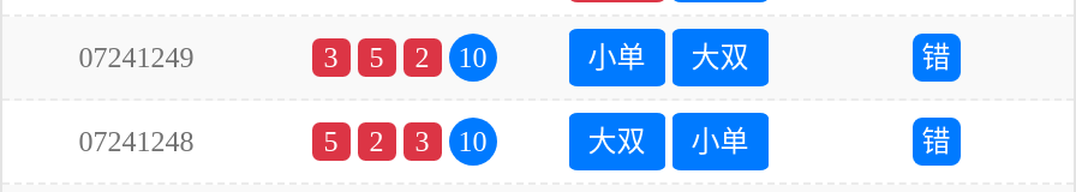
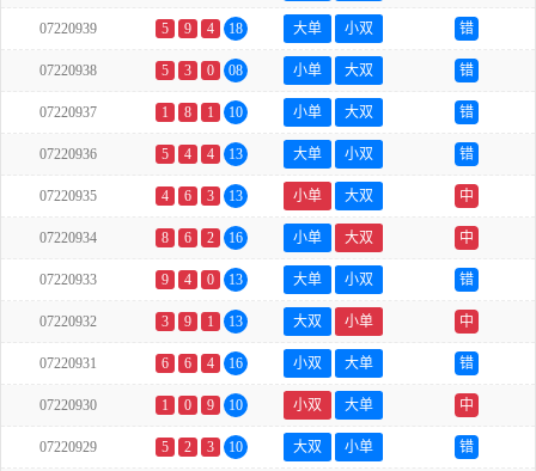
- 07241249
- 3
+ 07220939

- 2
+ 9
+ 4
+ 18
+ 大单
+ 小双
+ 错
+ 07220938
+ 5
+ 3
+ 0
+ 08
+ 小单
+ 大双
+ 错
+ 07220937
+ 1
+ 8
+ 1

- 07241248
+ 07220936
+ 5
+ 4
+ 4
+ 13
+ 大单
+ 小双
+ 错
+ 07220935
+ 4
+ 6
+ 3
+ 13
+ 小单
+ 大双
+ 中
+ 07220934
+ 8
+ 6
+ 2
+ 16
+ 小单
+ 大双
+ 中
+ 07220933
+ 9
+ 4
+ 0
+ 13
+ 大单
+ 小双
+ 错
+ 07220932
+ 3
+ 9
+ 1
+ 13
+ 大双
+ 小单
+ 中
+ 07220931
+ 6
+ 6
+ 4
+ 16
+ 小双
+ 大单
+ 错
+ 07220930
+ 1
+ 0
+ 9
+ 10
+ 小双
+ 大单
+ 中
+ 07220929
